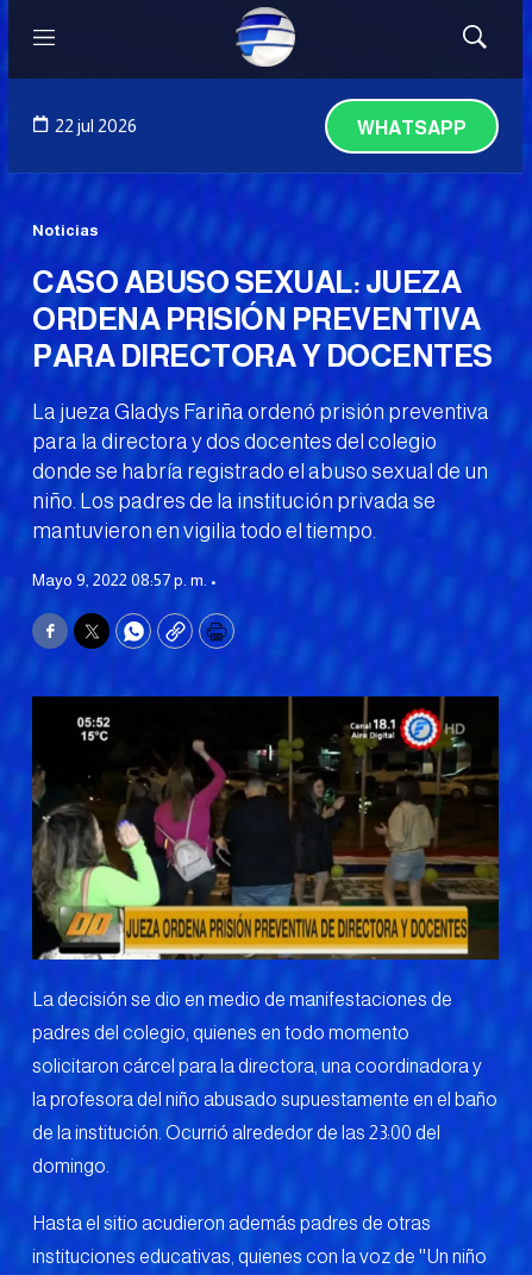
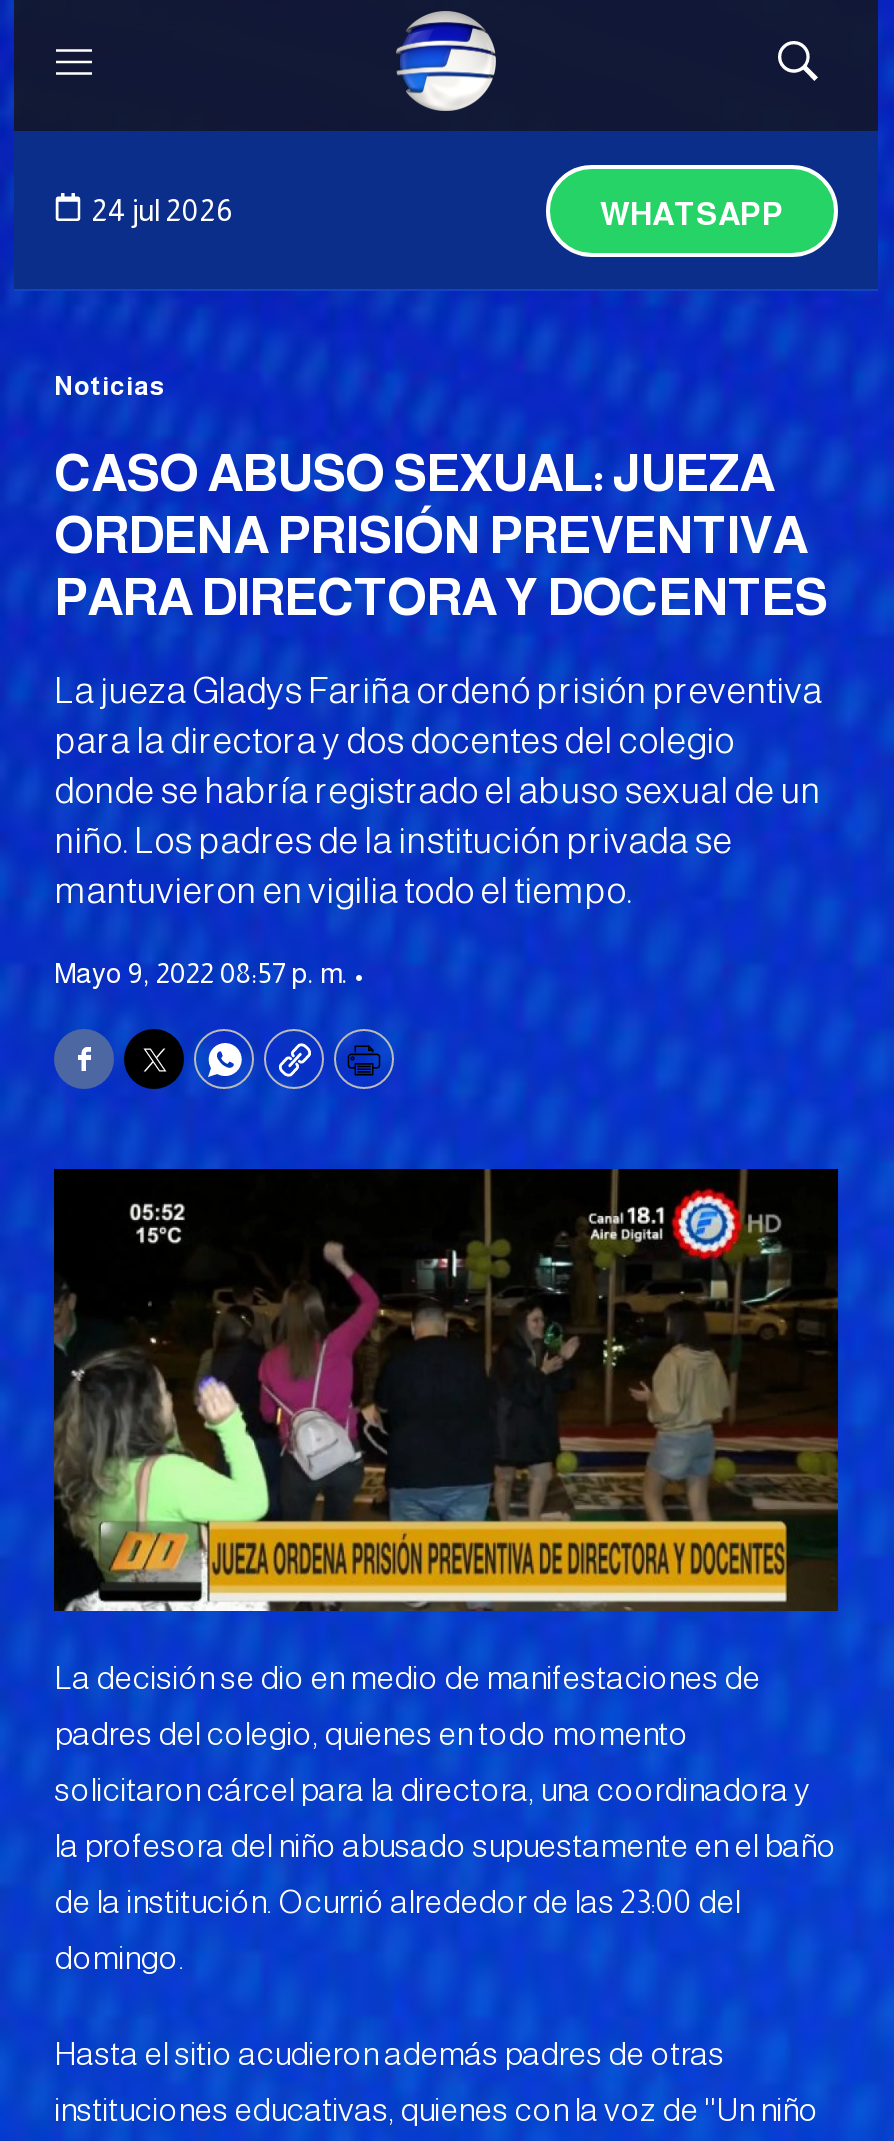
- 22 jul 2026
+ 24 jul 2026
